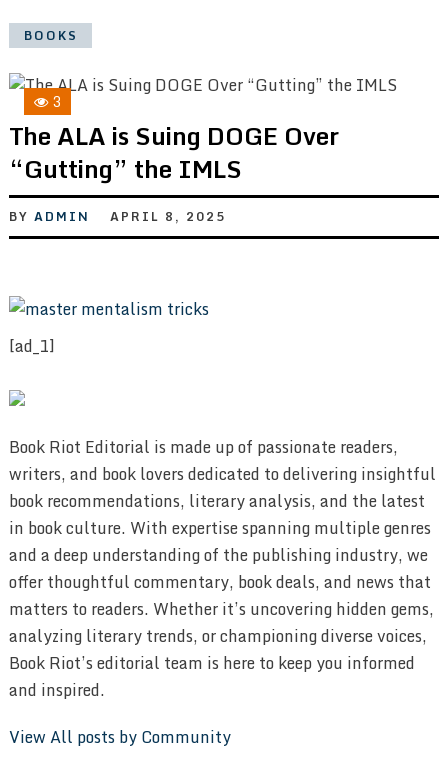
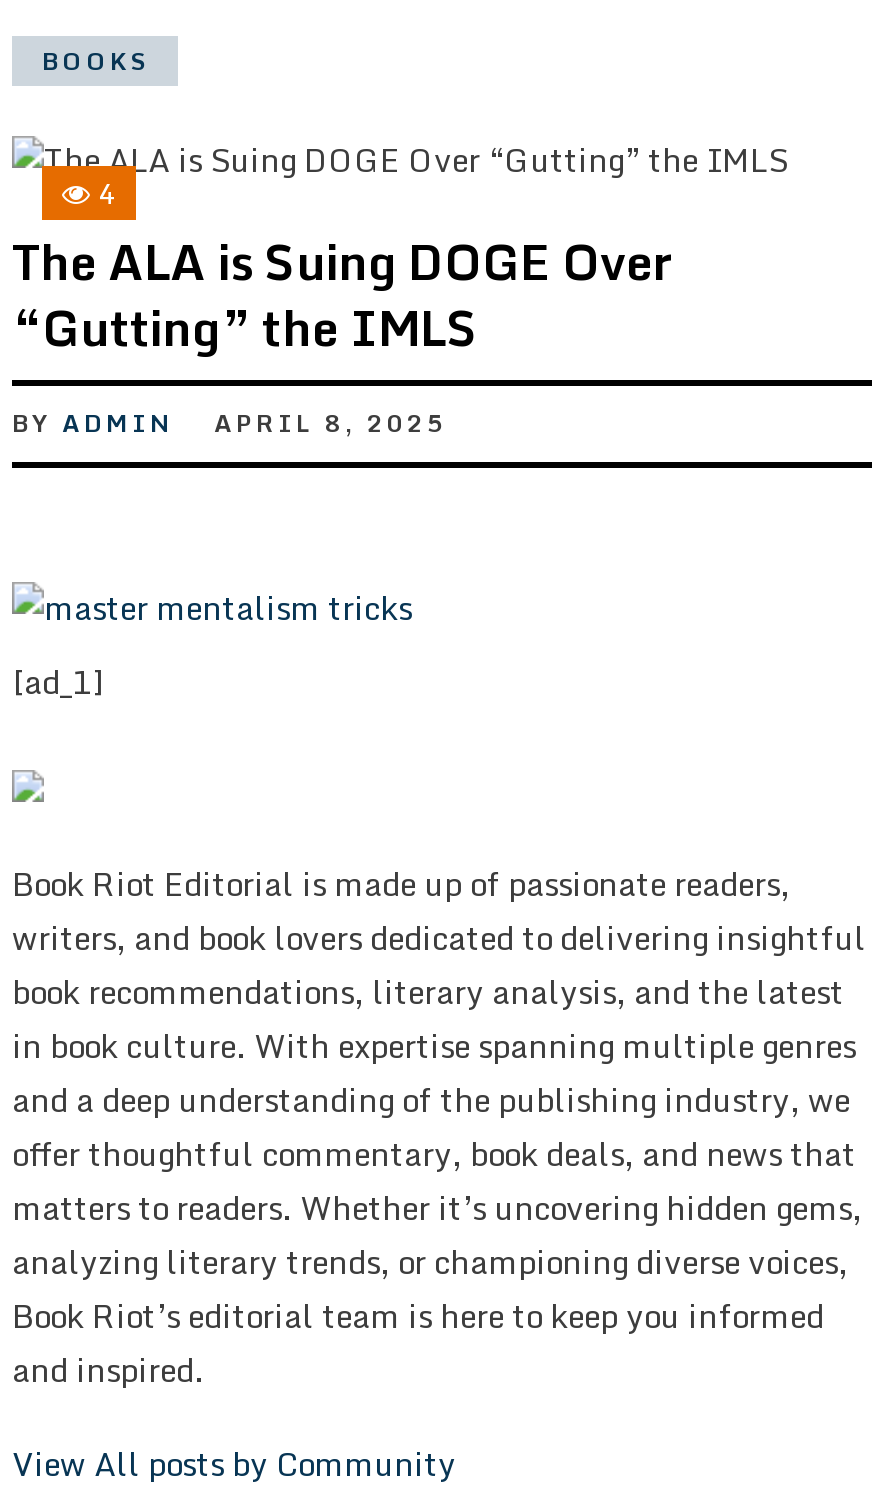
- 3
+ 4
